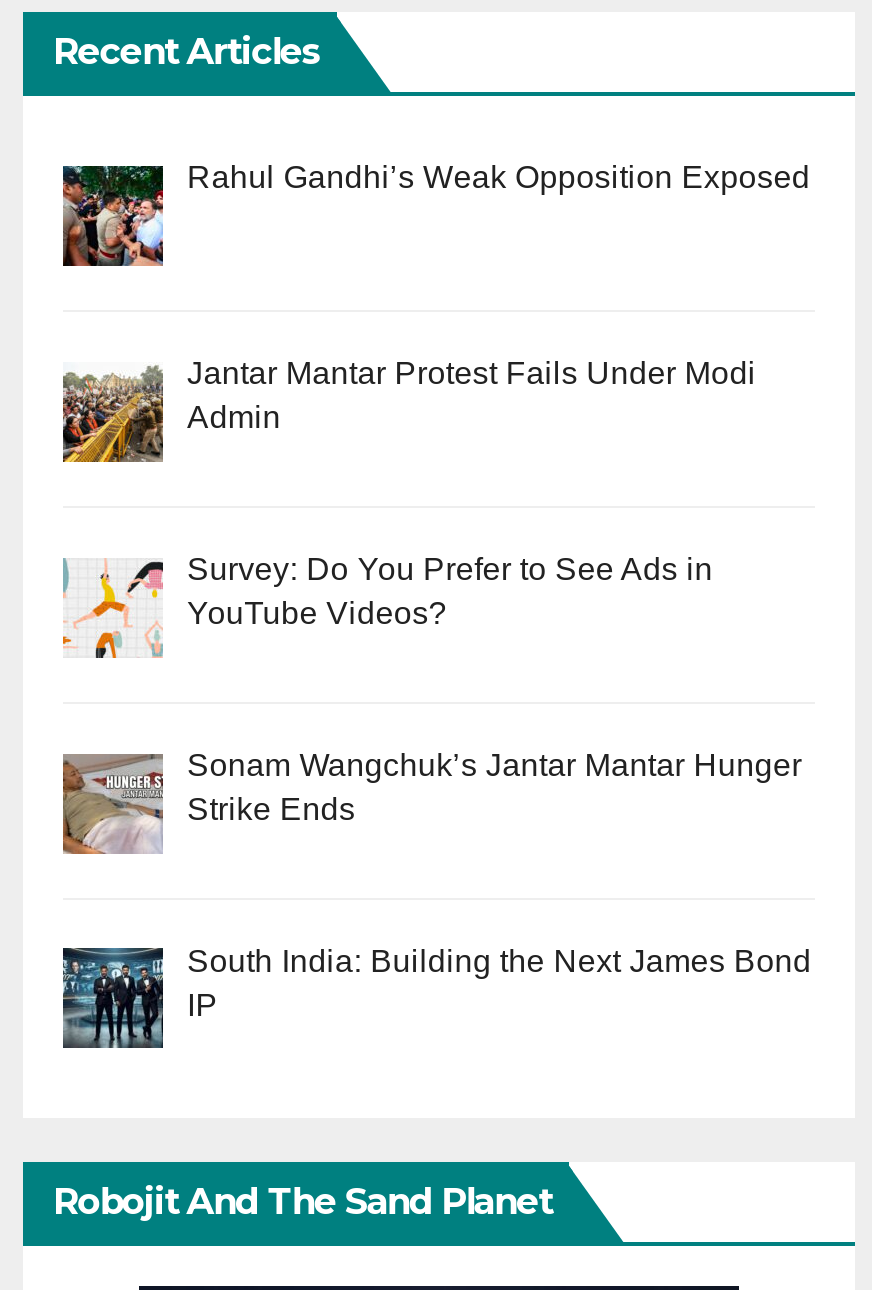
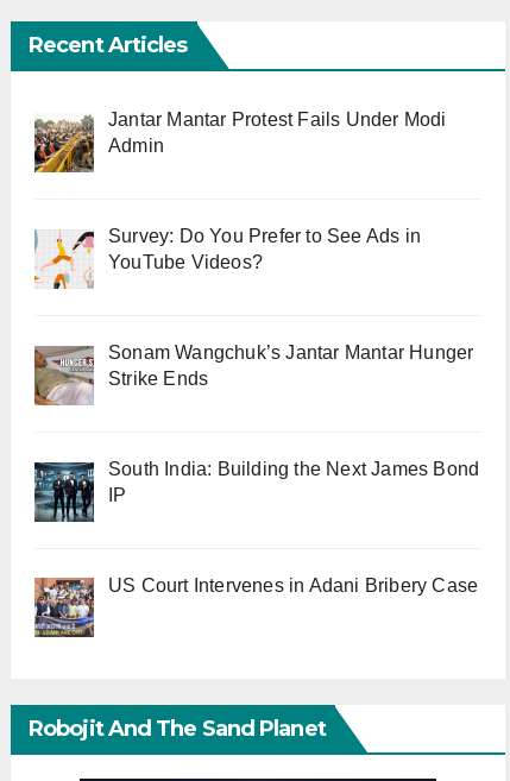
- [image]
- Rahul Gandhi’s Weak Opposition Exposed

moved up: [image] | Jantar Mantar Protest Fails Under Modi | Admin | ... | South India: Building the Next James Bond | IP

+ [image]
+ US Court Intervenes in Adani Bribery Case
